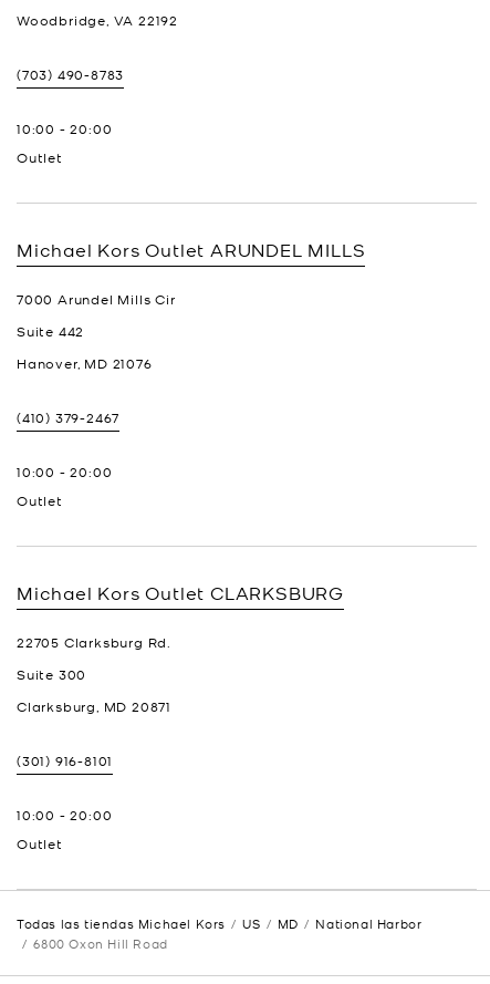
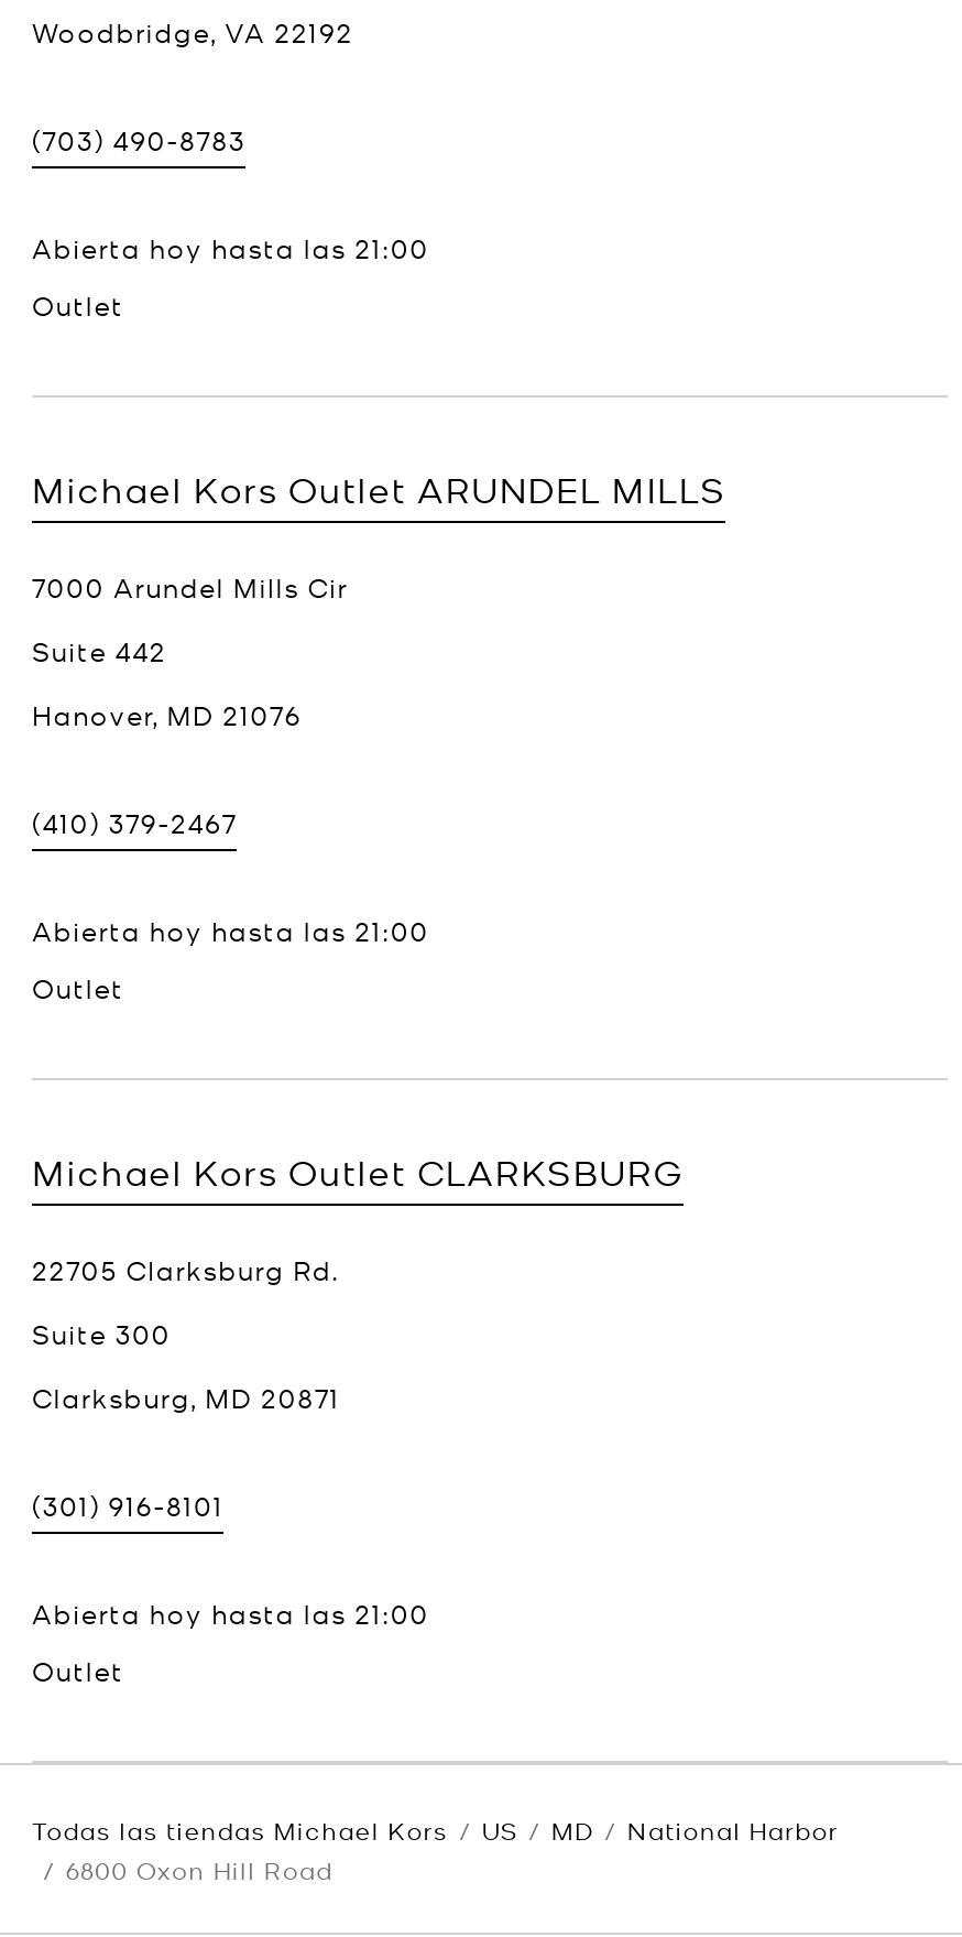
- 10:00 - 20:00
+ Abierta hoy hasta las 21:00

- 10:00 - 20:00
+ Abierta hoy hasta las 21:00

- 10:00 - 20:00
+ Abierta hoy hasta las 21:00
